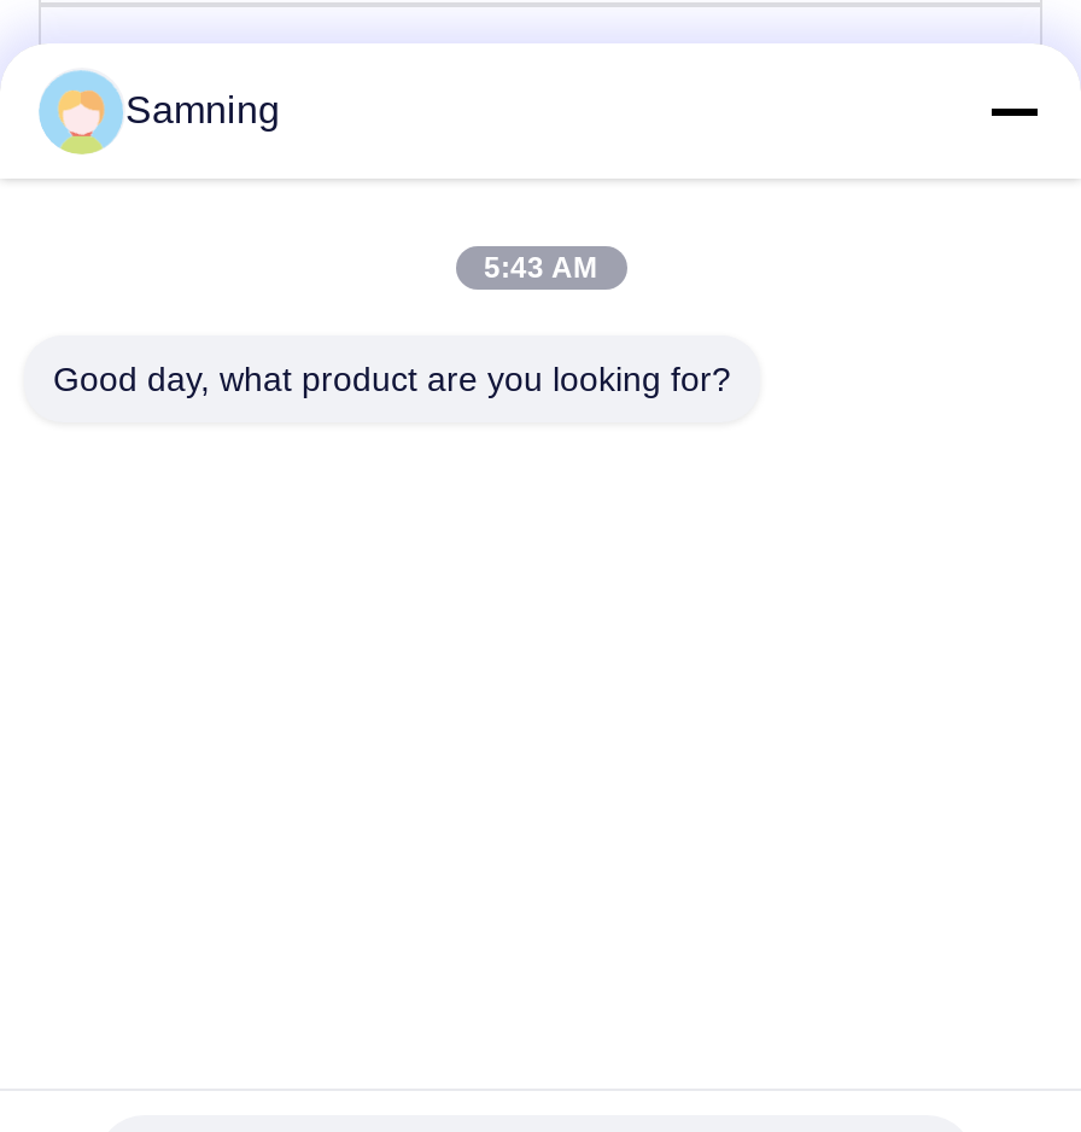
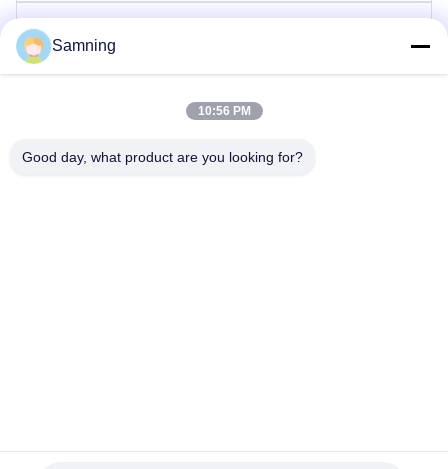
- 5:43 AM
+ 10:56 PM
